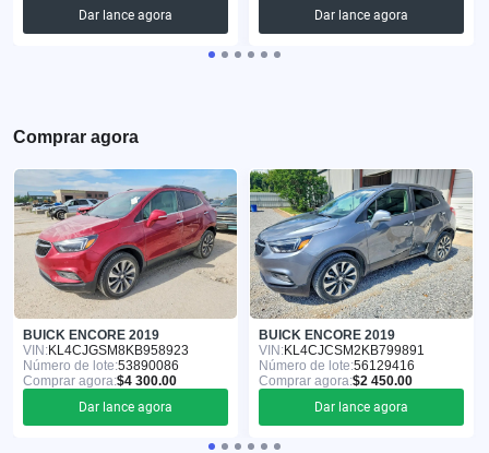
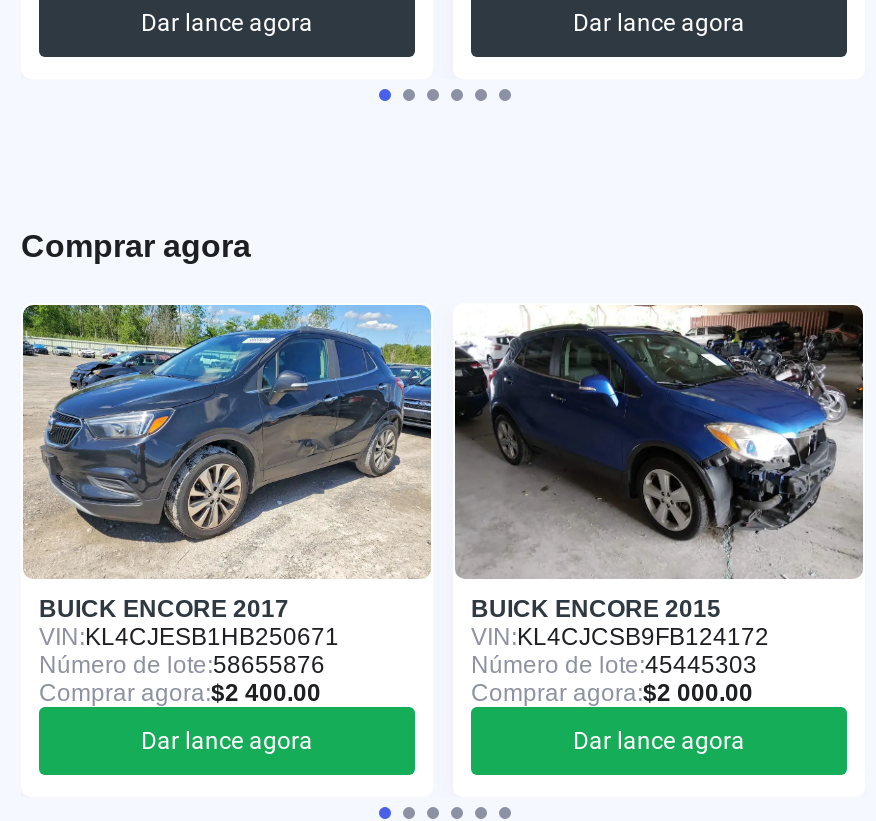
- [image]
- BUICK ENCORE 2019
+ [image]
+ BUICK ENCORE 2017

- [image]
- BUICK ENCORE 2019
+ [image]
+ BUICK ENCORE 2015

- VIN: KL4CJGSM8KB958923
+ VIN: KL4CJESB1HB250671

- VIN: KL4CJCSM2KB799891
+ VIN: KL4CJCSB9FB124172

- Número de lote:53890086
+ Número de lote:58655876

- Número de lote:56129416
+ Número de lote:45445303

- Comprar agora:$4 300.00
+ Comprar agora:$2 400.00

- Comprar agora:$2 450.00
+ Comprar agora:$2 000.00
